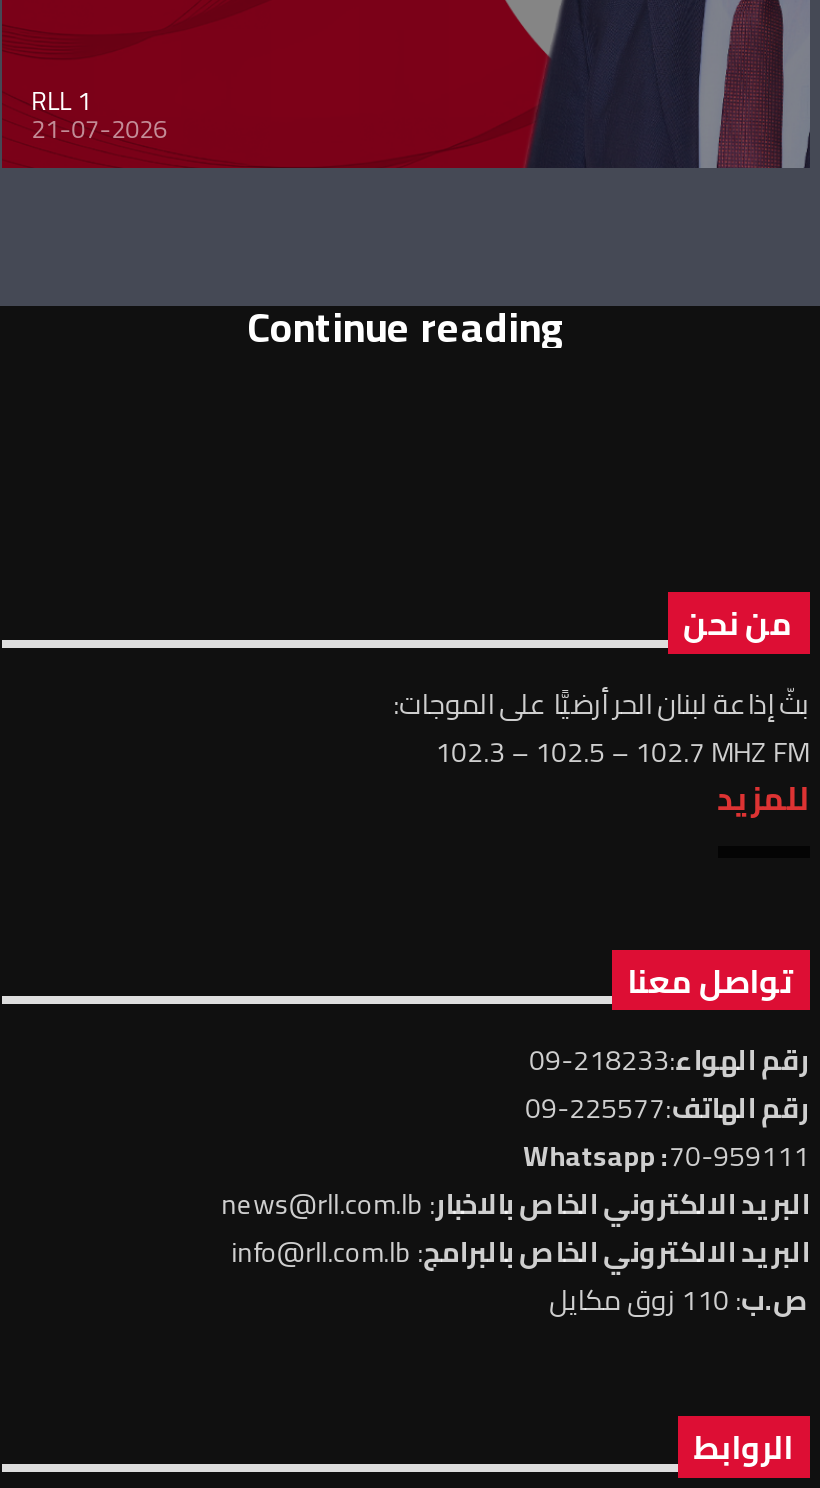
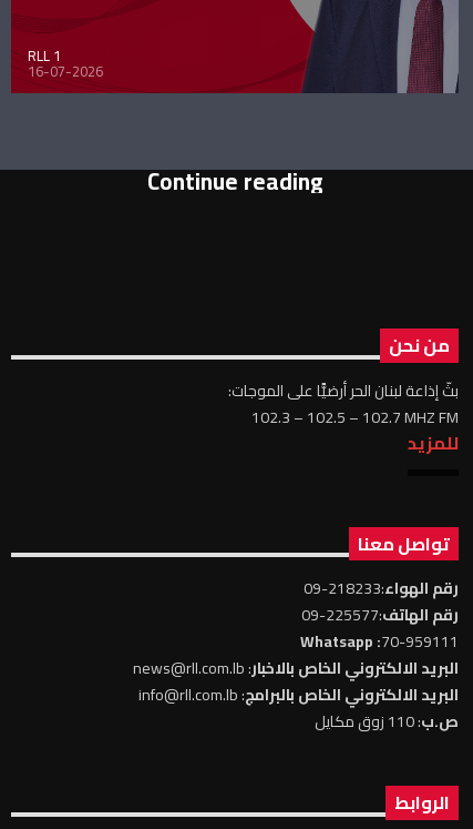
- 21-07-2026
+ 16-07-2026
